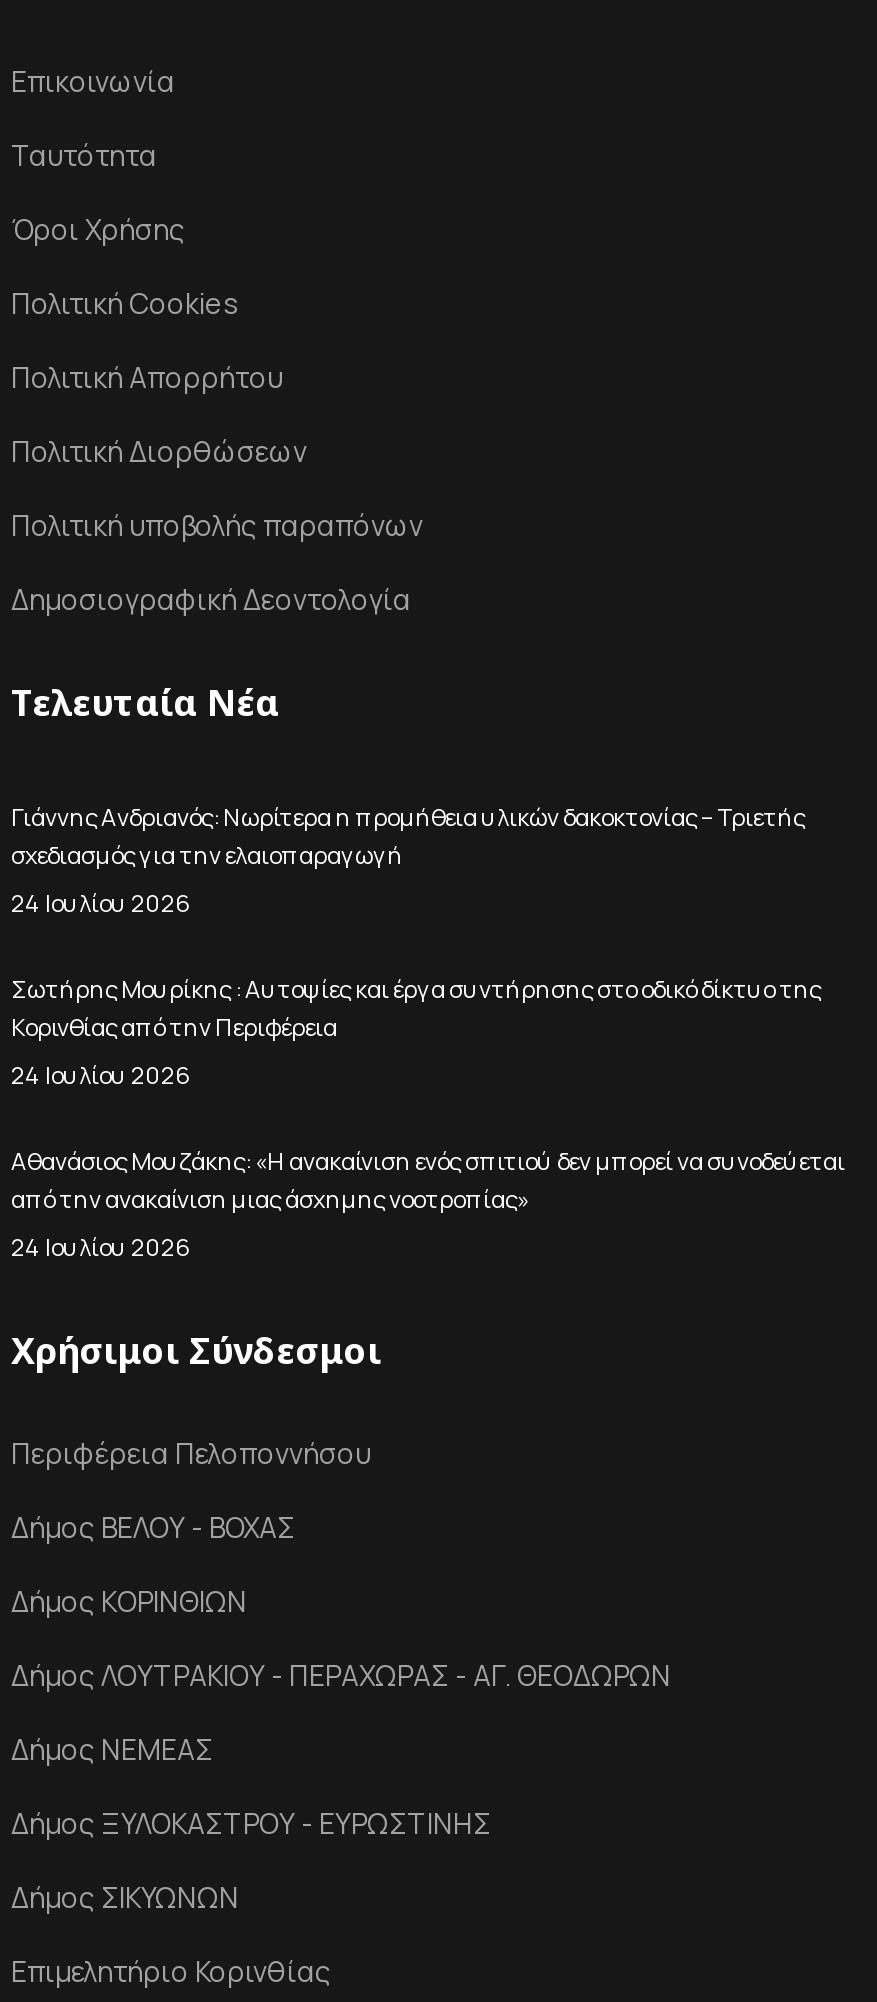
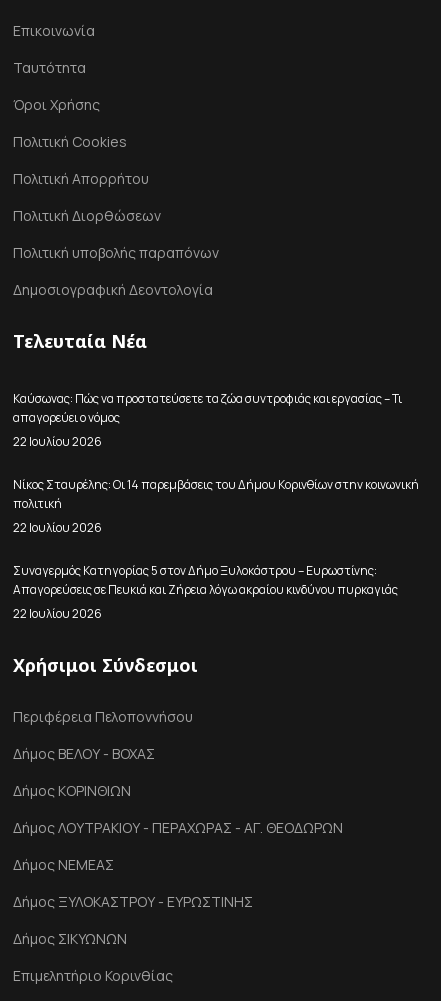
- Γιάννης Ανδριανός: Νωρίτερα η προμήθεια υλικών δακοκτονίας – Τριετής
- σχεδιασμός για την ελαιοπαραγωγή
- 24 Ιουλίου 2026
+ Καύσωνας: Πώς να προστατεύσετε τα ζώα συντροφιάς και εργασίας – Τι
+ απαγορεύει ο νόμος
+ 22 Ιουλίου 2026

- Σωτήρης Μουρίκης : Αυτοψίες και έργα συντήρησης στο οδικό δίκτυο της
- Κορινθίας από την Περιφέρεια
- 24 Ιουλίου 2026
+ Νίκος Σταυρέλης: Οι 14 παρεμβάσεις του Δήμου Κορινθίων στην κοινωνική
+ πολιτική
+ 22 Ιουλίου 2026

- Αθανάσιος Μουζάκης: «Η ανακαίνιση ενός σπιτιού δεν μπορεί να συνοδεύεται
- από την ανακαίνιση μιας άσχημης νοοτροπίας»
- 24 Ιουλίου 2026
+ Συναγερμός Κατηγορίας 5 στον Δήμο Ξυλοκάστρου – Ευρωστίνης:
+ Απαγορεύσεις σε Πευκιά και Ζήρεια λόγω ακραίου κινδύνου πυρκαγιάς
+ 22 Ιουλίου 2026
